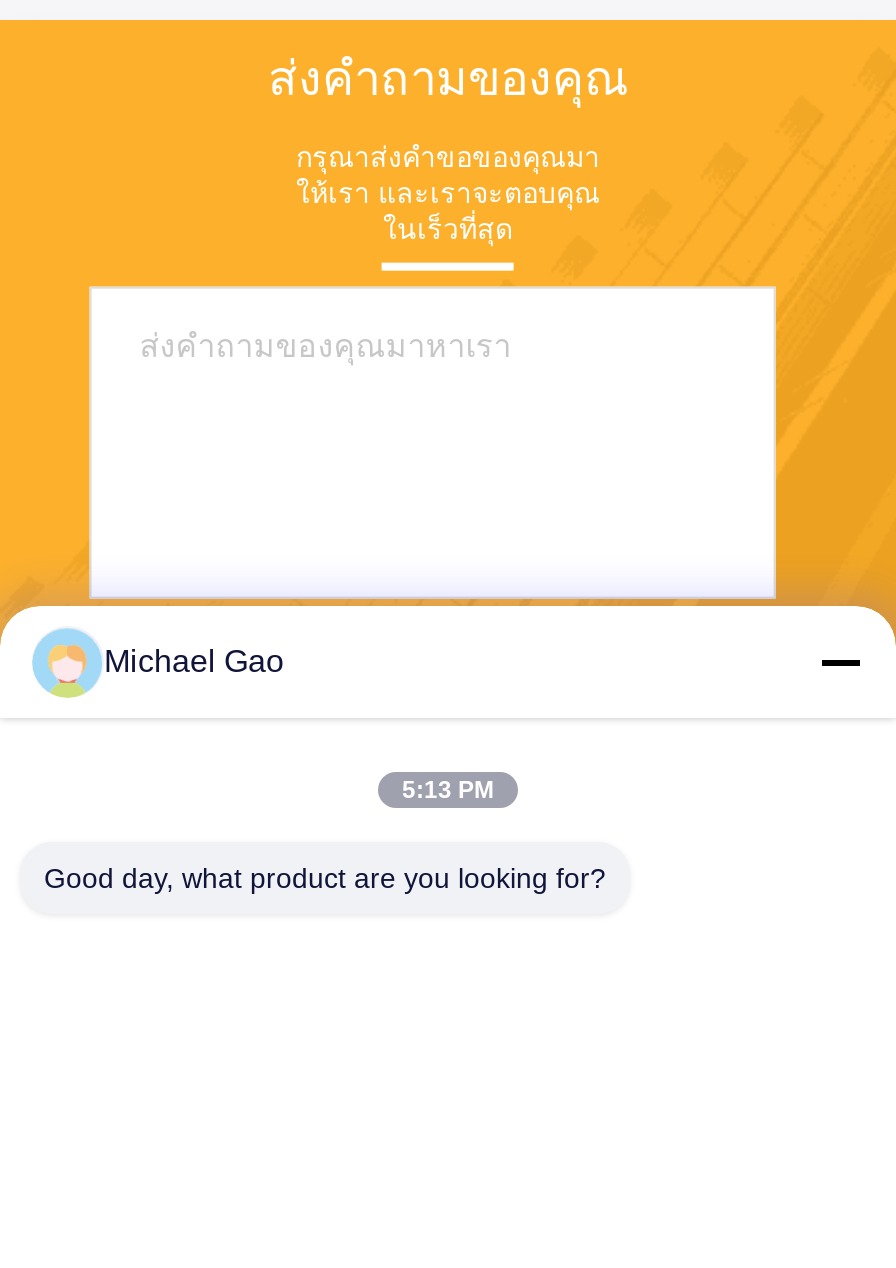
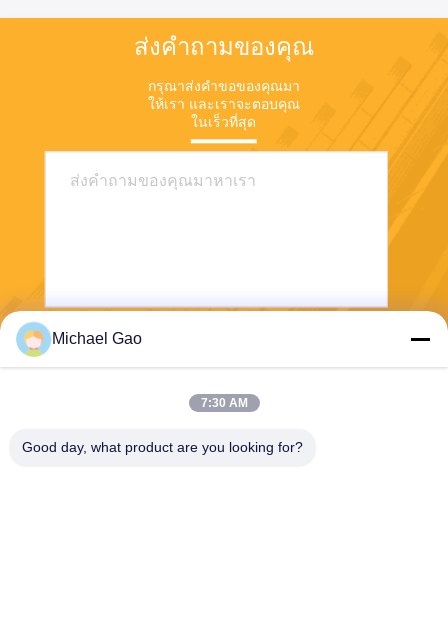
- 5:13 PM
+ 7:30 AM
